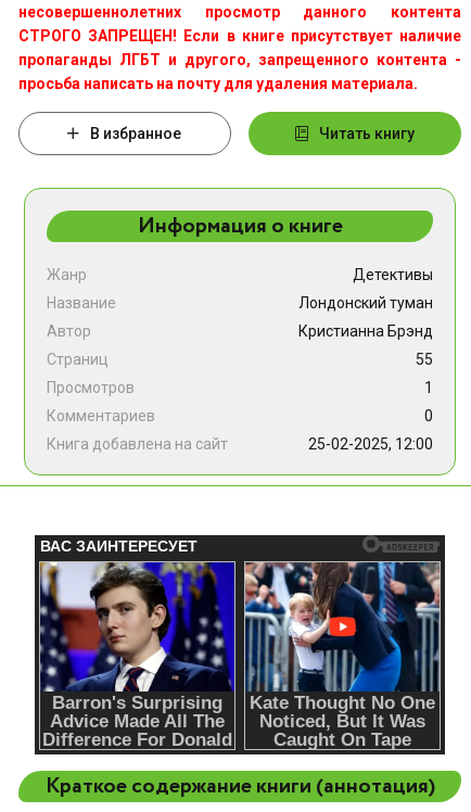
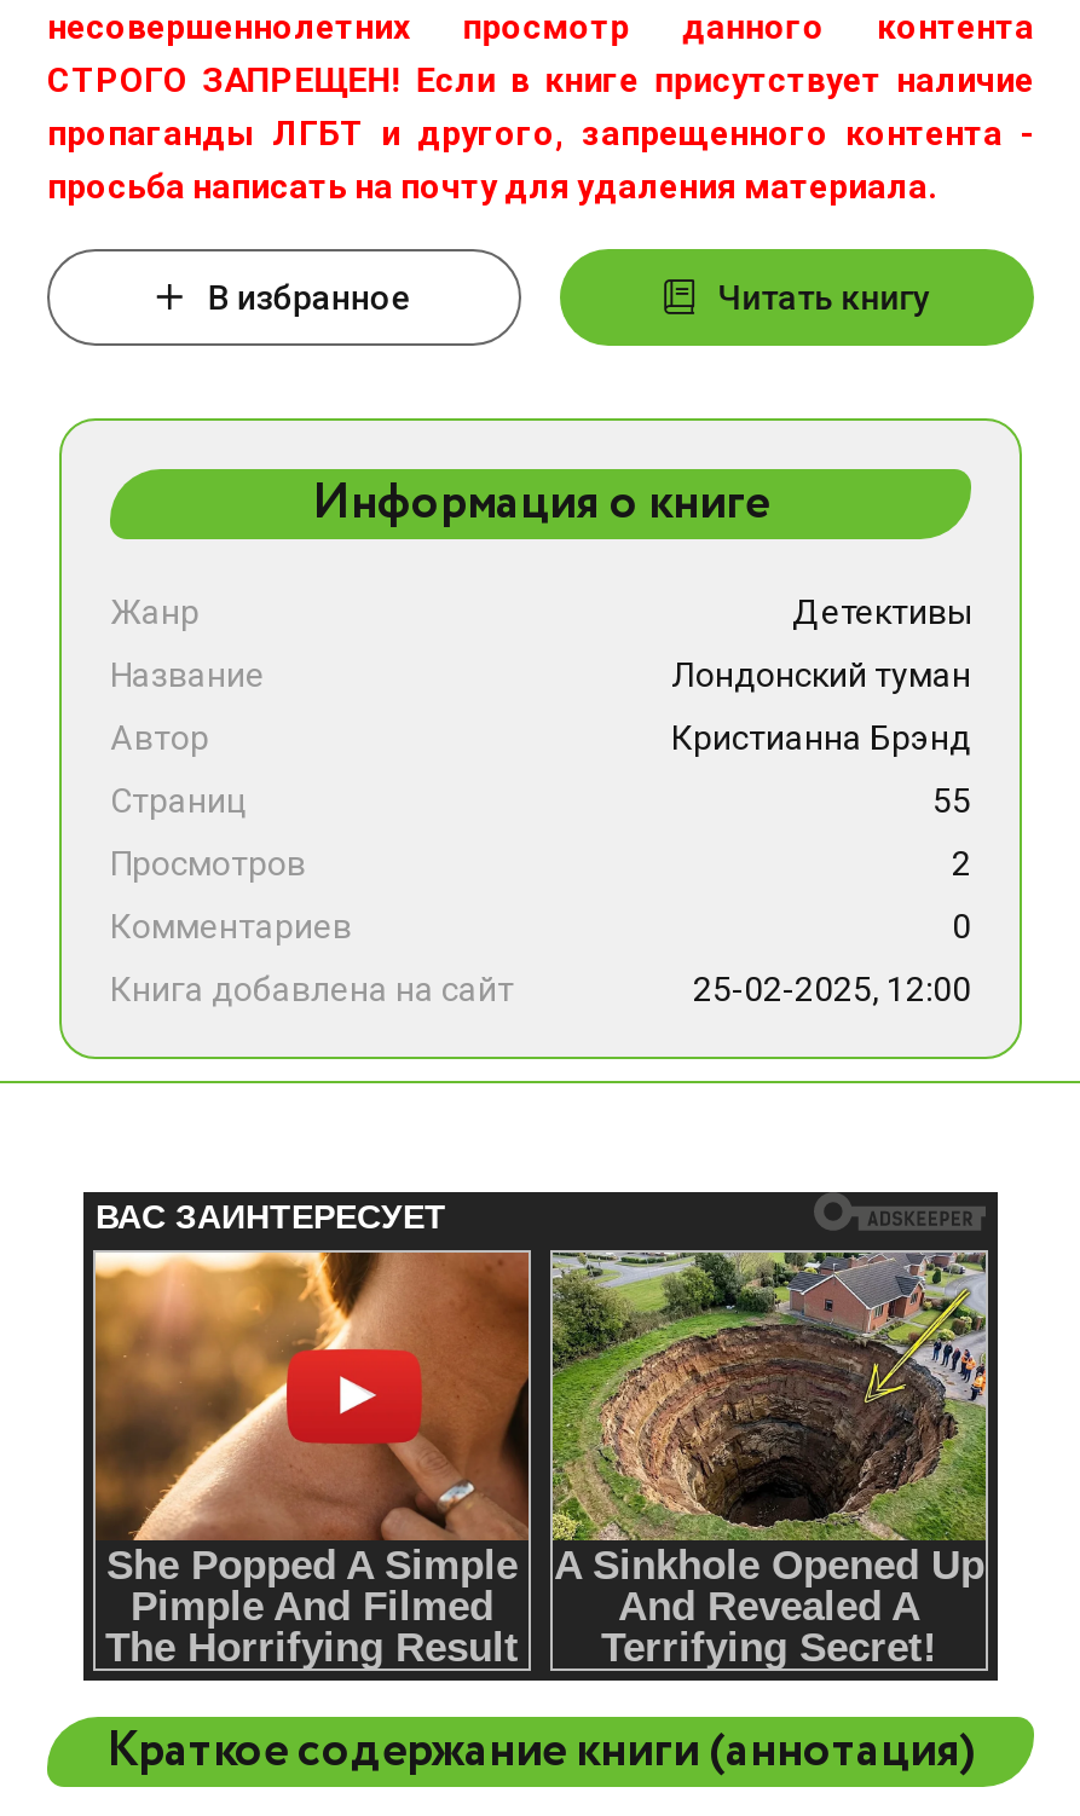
- 1
+ 2

- [image]
+ [image]

- [image]
+ [image]
